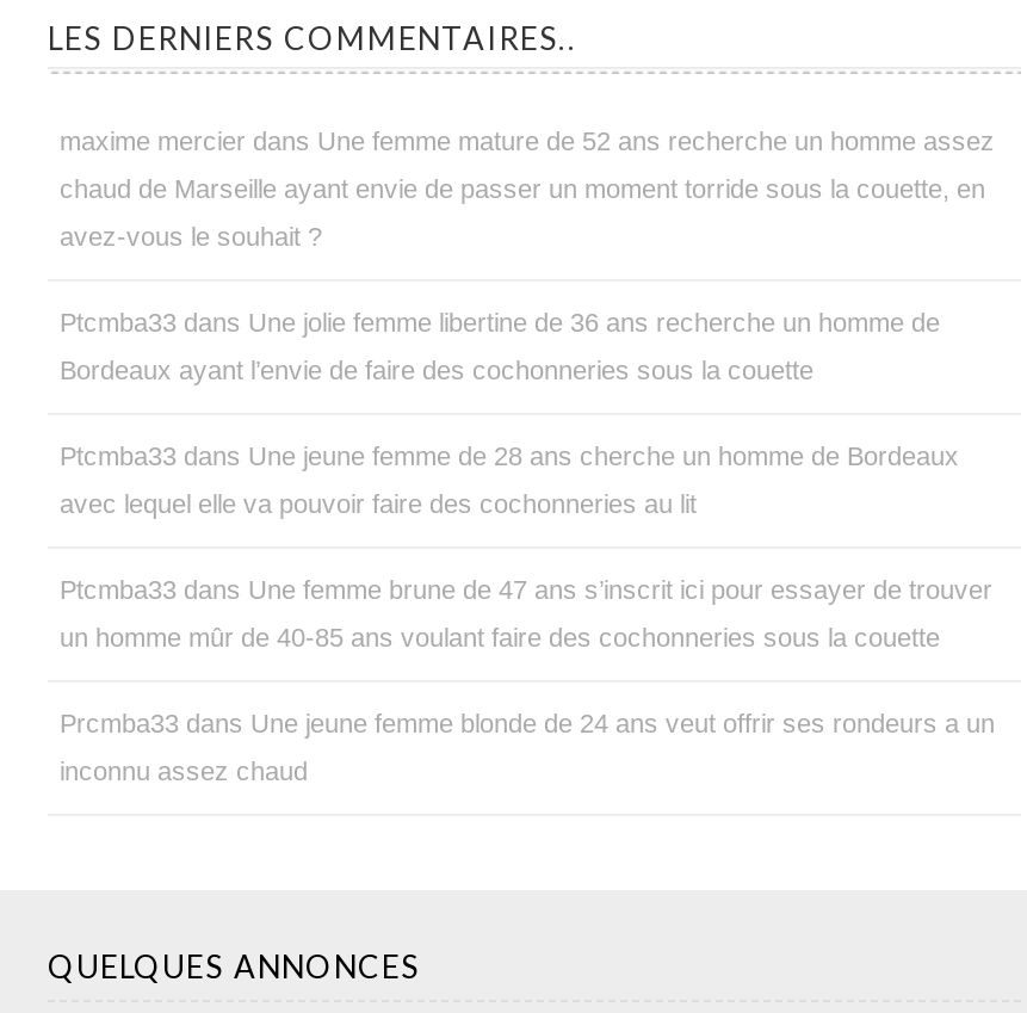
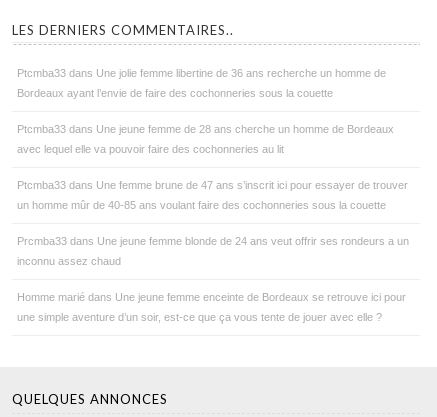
- maxime mercier dans Une femme mature de 52 ans recherche un homme assez
- chaud de Marseille ayant envie de passer un moment torride sous la couette, en
- avez-vous le souhait ?

moved up: Ptcmba33 dans Une jolie femme libertine de 36 ans recherche un homme de | Bordeaux ayant l’envie de faire des cochonneries sous la couette | Ptcmba33 dans Une jeune femme de 28 ans cherche un homme de Bordeaux | avec lequel elle va pouvoir faire des cochonneries au lit | Ptcmba33 dans Une femme brune de 47 ans s’inscrit ici pour essayer de trouver | un homme mûr de 40-85 ans voulant faire des cochonneries sous la couette | Prcmba33 dans Une jeune femme blonde de 24 ans veut offrir ses rondeurs a un | inconnu assez chaud

+ Homme marié dans Une jeune femme enceinte de Bordeaux se retrouve ici pour
+ une simple aventure d’un soir, est-ce que ça vous tente de jouer avec elle ?
